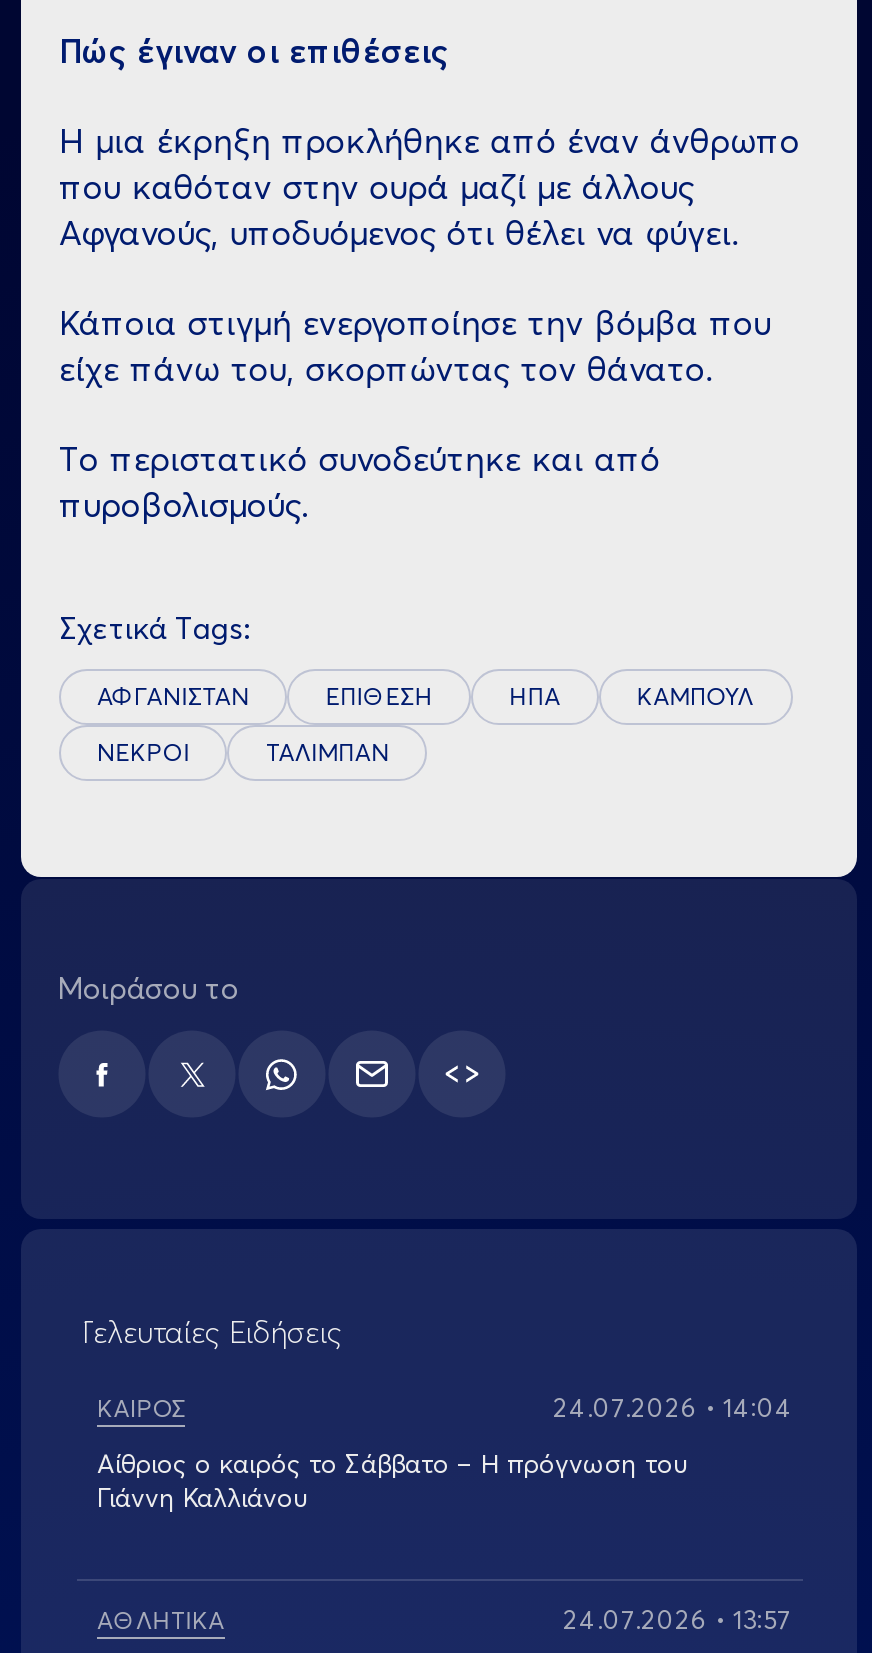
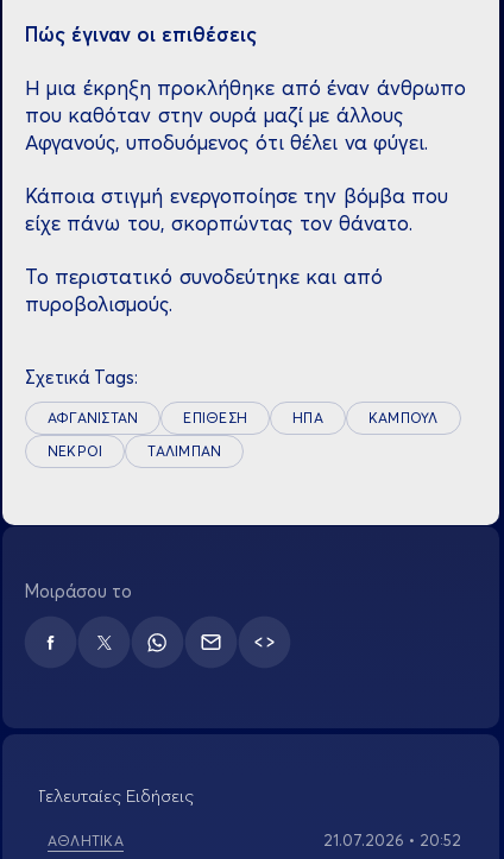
- ΚΑΙΡΟΣ
- 24.07.2026 • 14:04
- Αίθριος ο καιρός το Σάββατο – Η πρόγνωση του
- Γιάννη Καλλιάνου

- 24.07.2026 • 13:57
+ 21.07.2026 • 20:52
